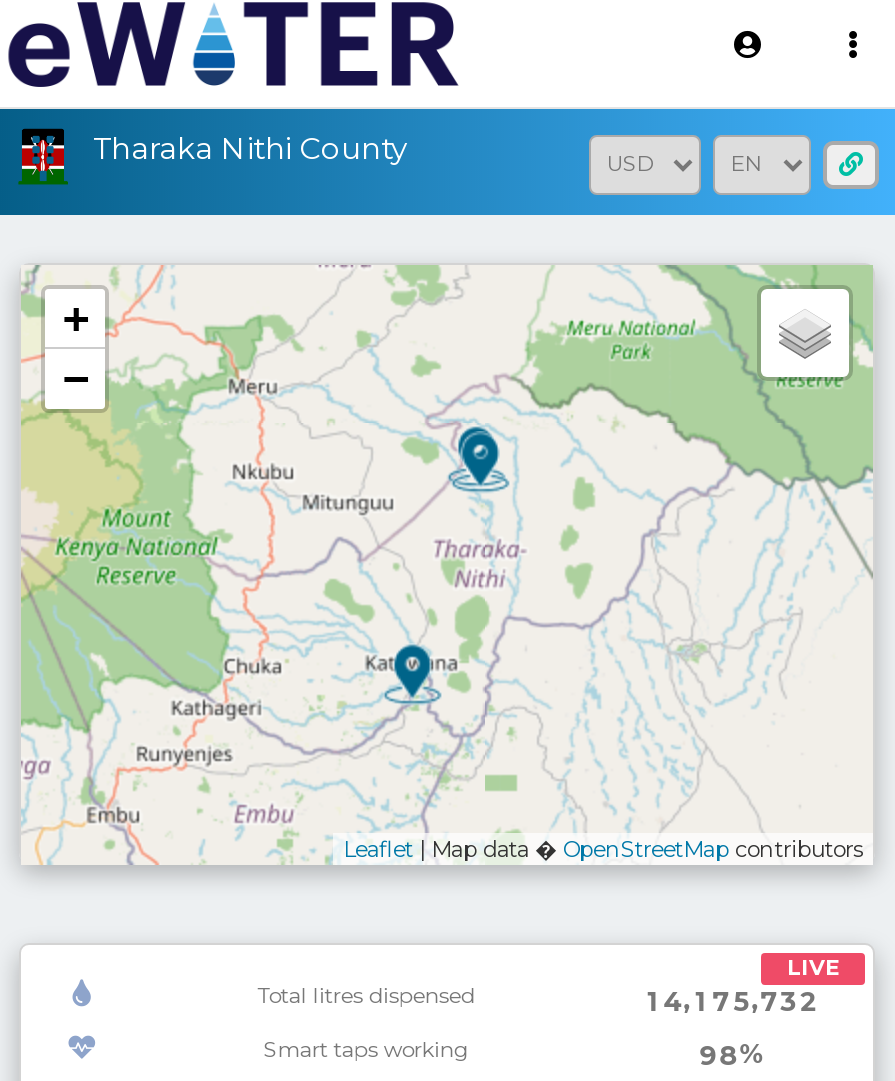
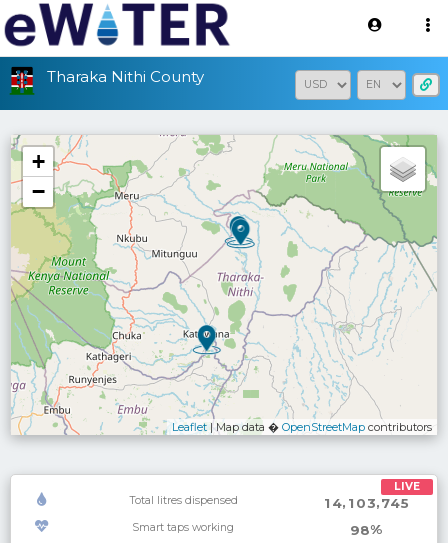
- 1 4, 1 7 5,732
+ 1 4, 1 0 3,745
